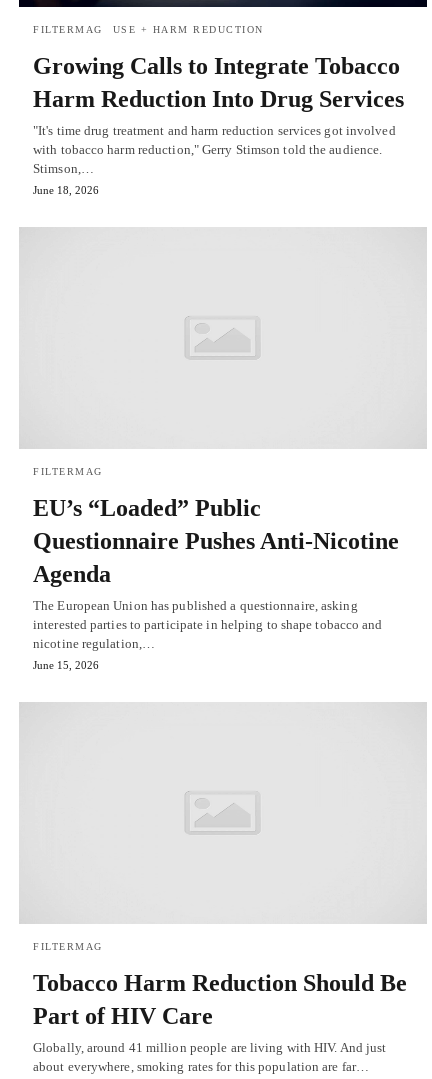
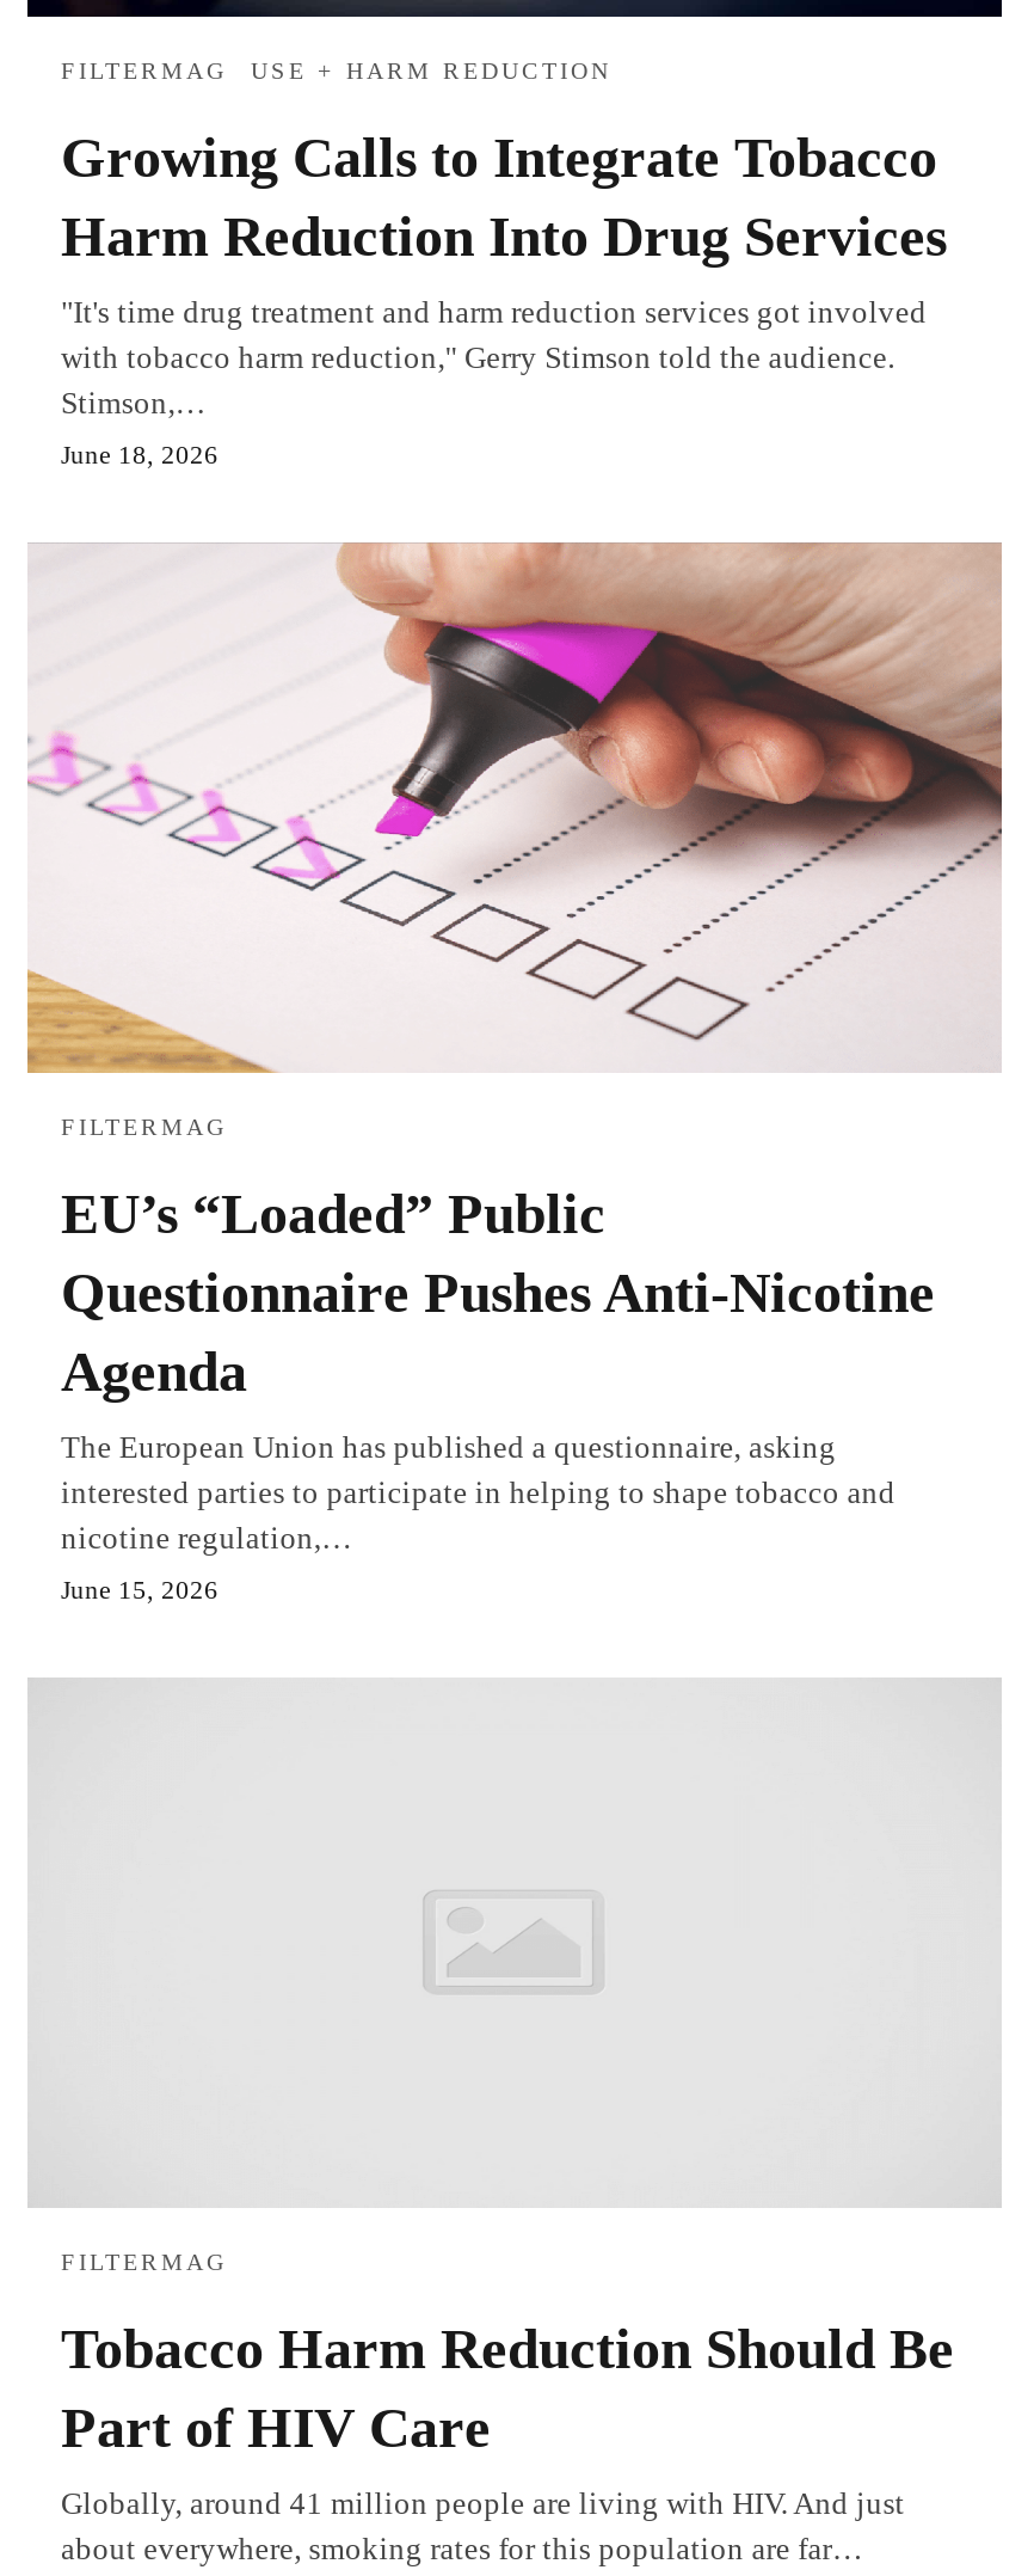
+ [image]
